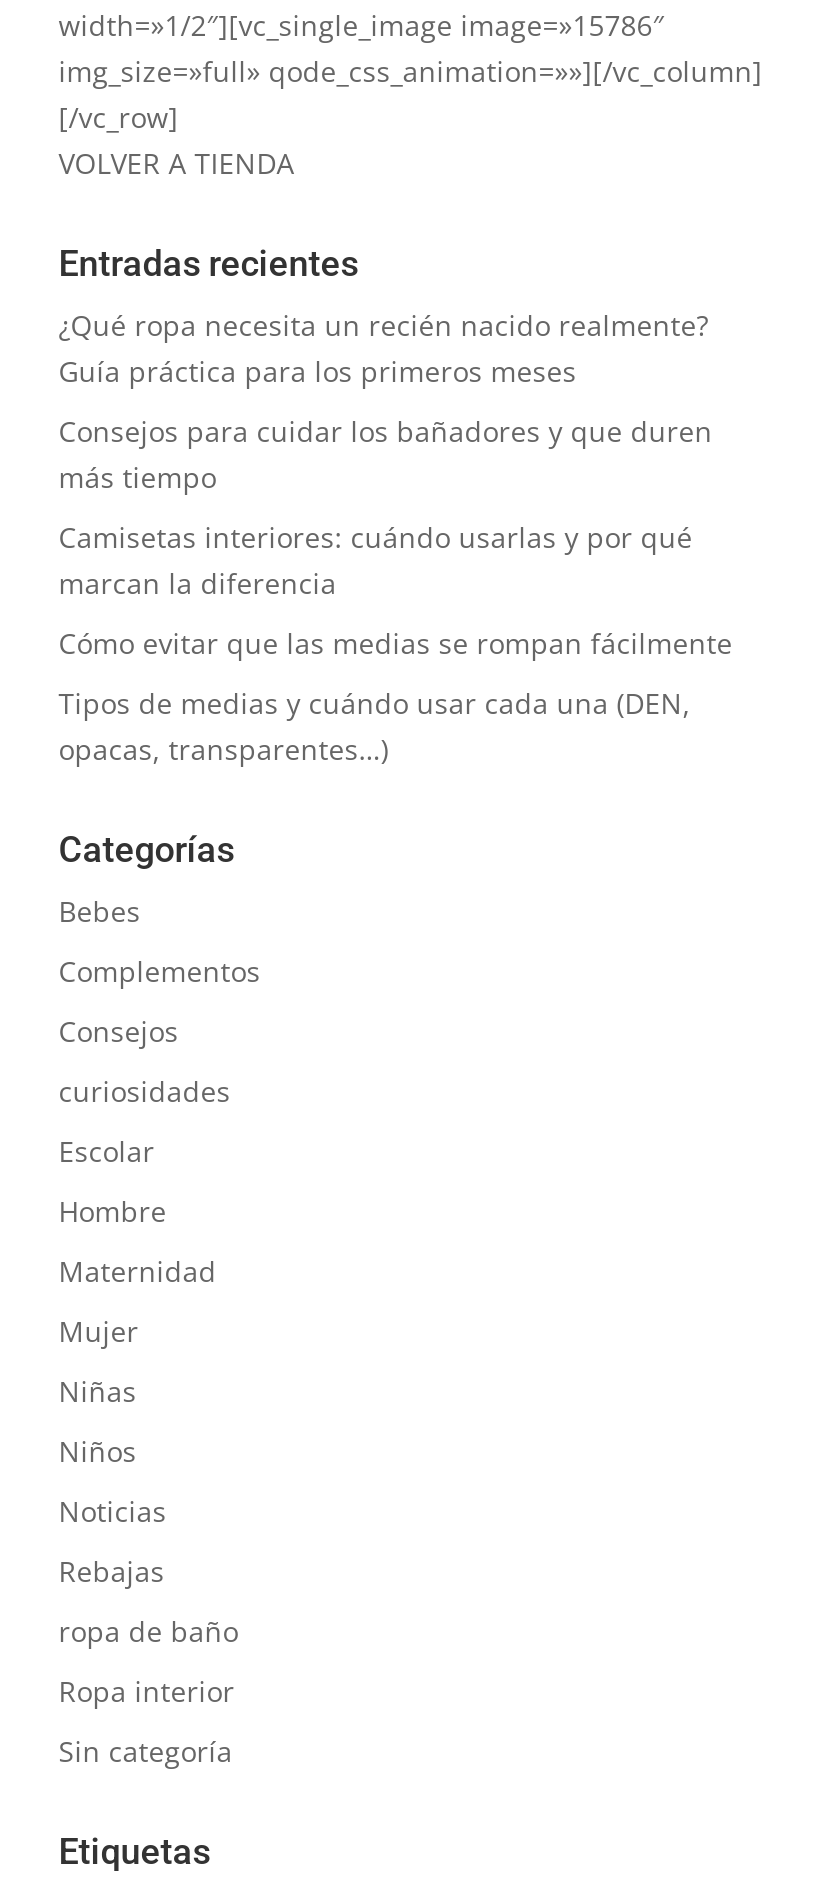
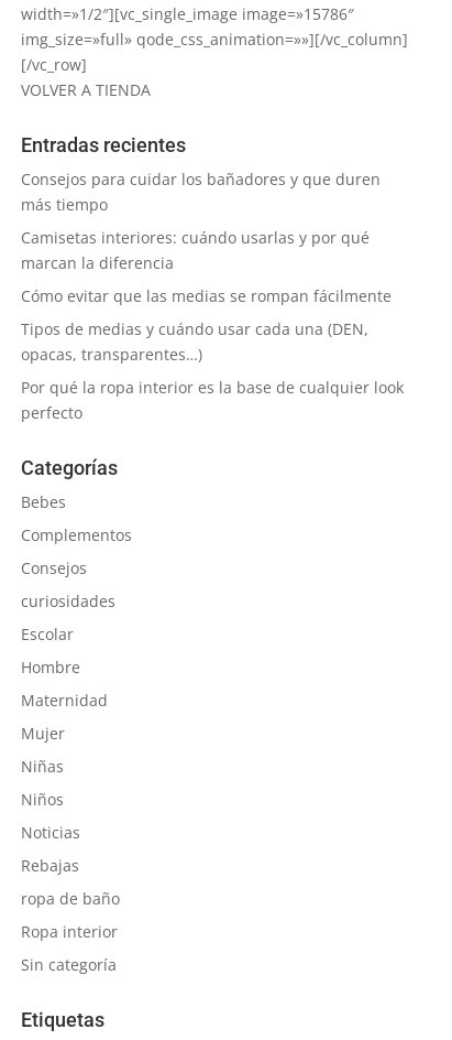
- ¿Qué ropa necesita un recién nacido realmente?
- Guía práctica para los primeros meses

moved up: Consejos para cuidar los bañadores y que duren | más tiempo | Camisetas interiores: cuándo usarlas y por qué | marcan la diferencia | Cómo evitar que las medias se rompan fácilmente | Tipos de medias y cuándo usar cada una (DEN, | opacas, transparentes…)

+ Por qué la ropa interior es la base de cualquier look
+ perfecto
